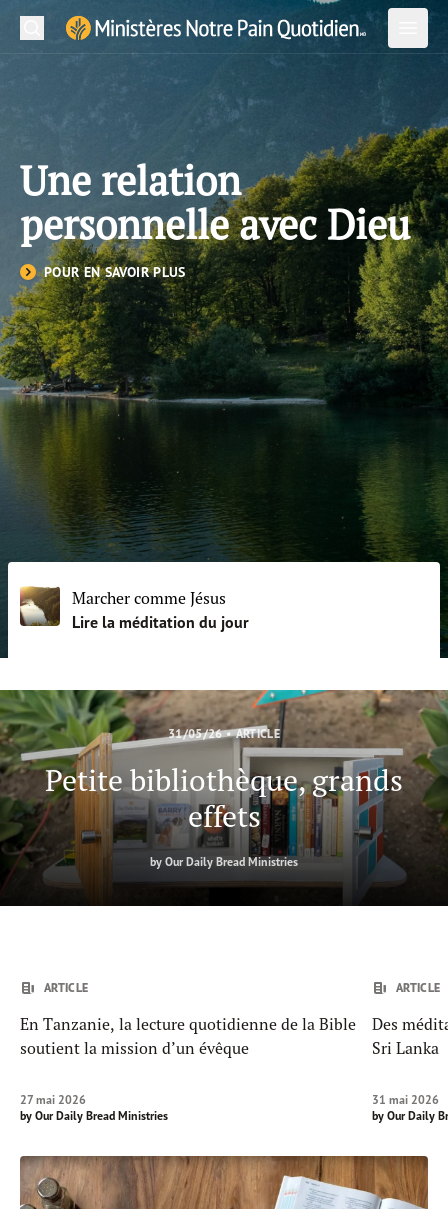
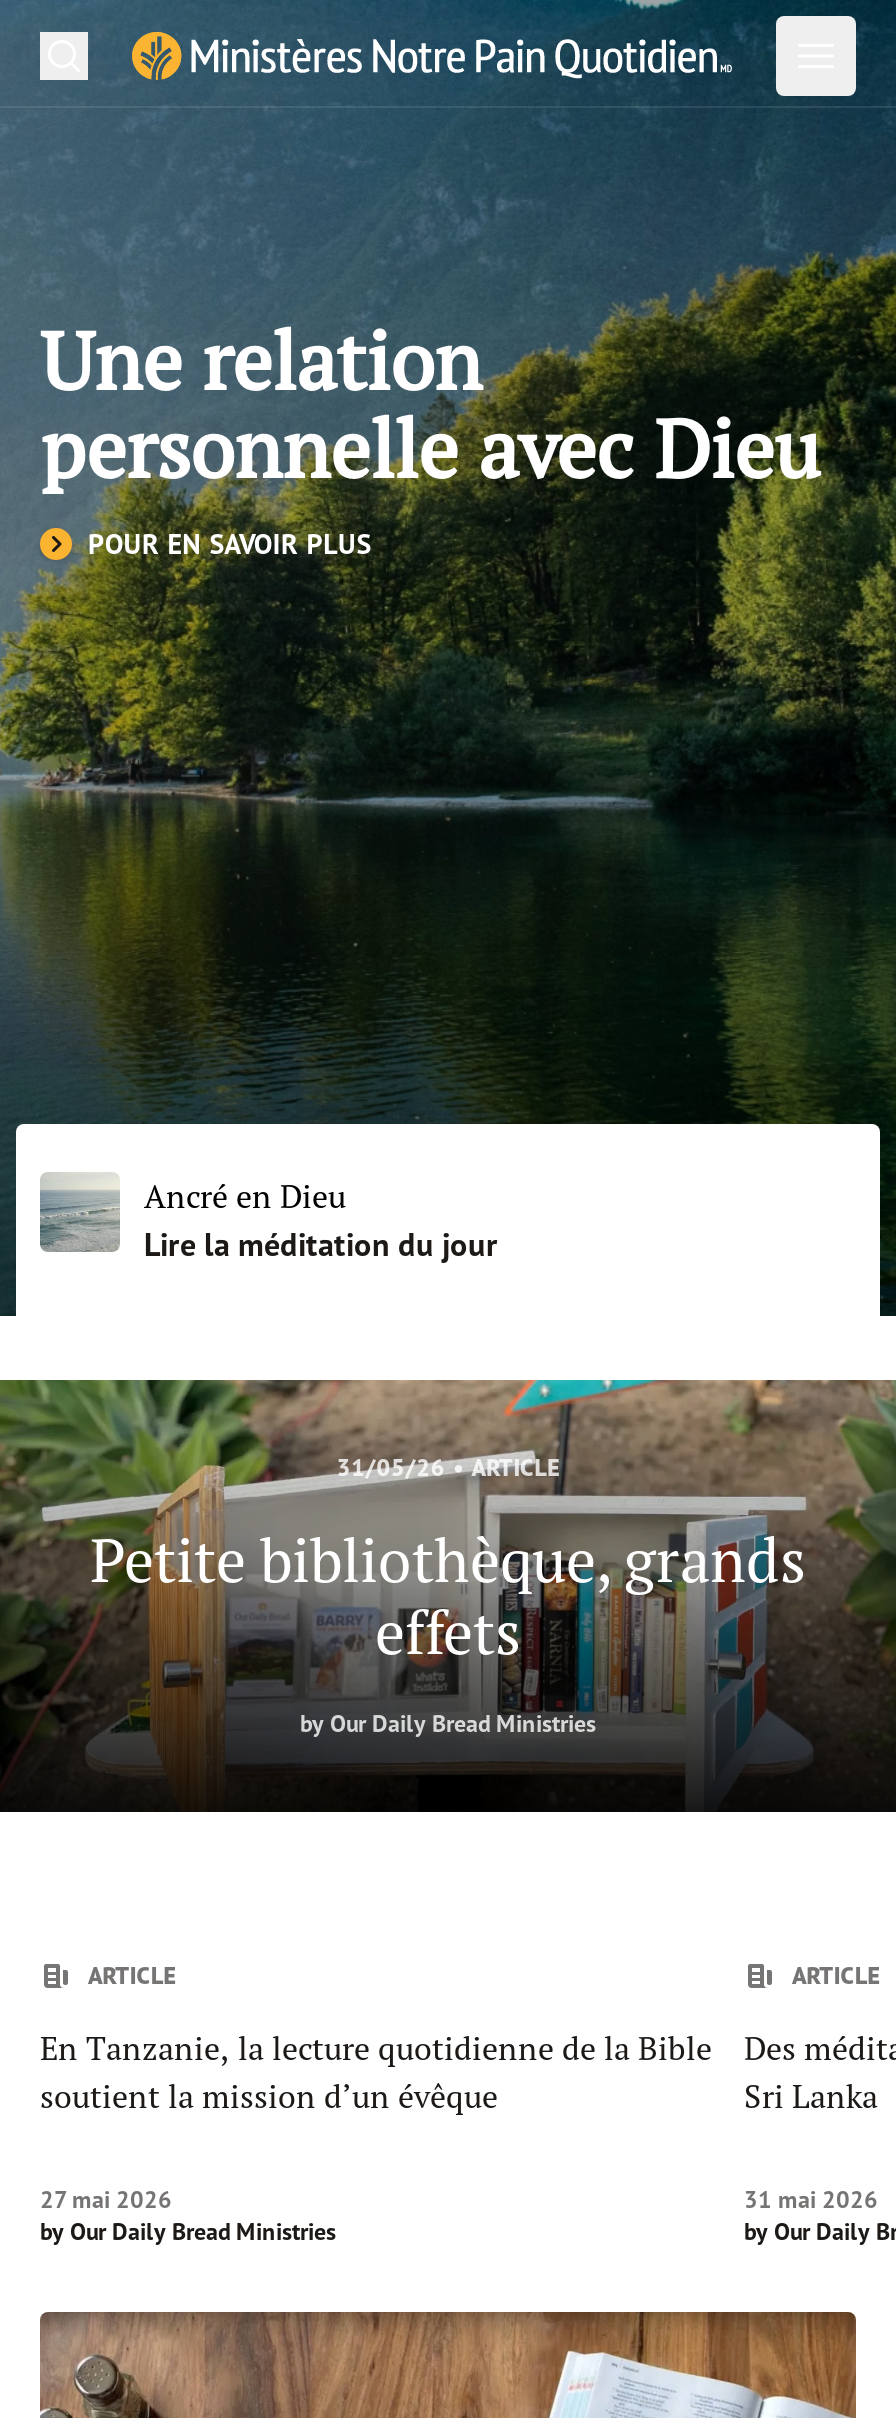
- [image]
- Marcher comme Jésus
+ [image]
+ Ancré en Dieu
